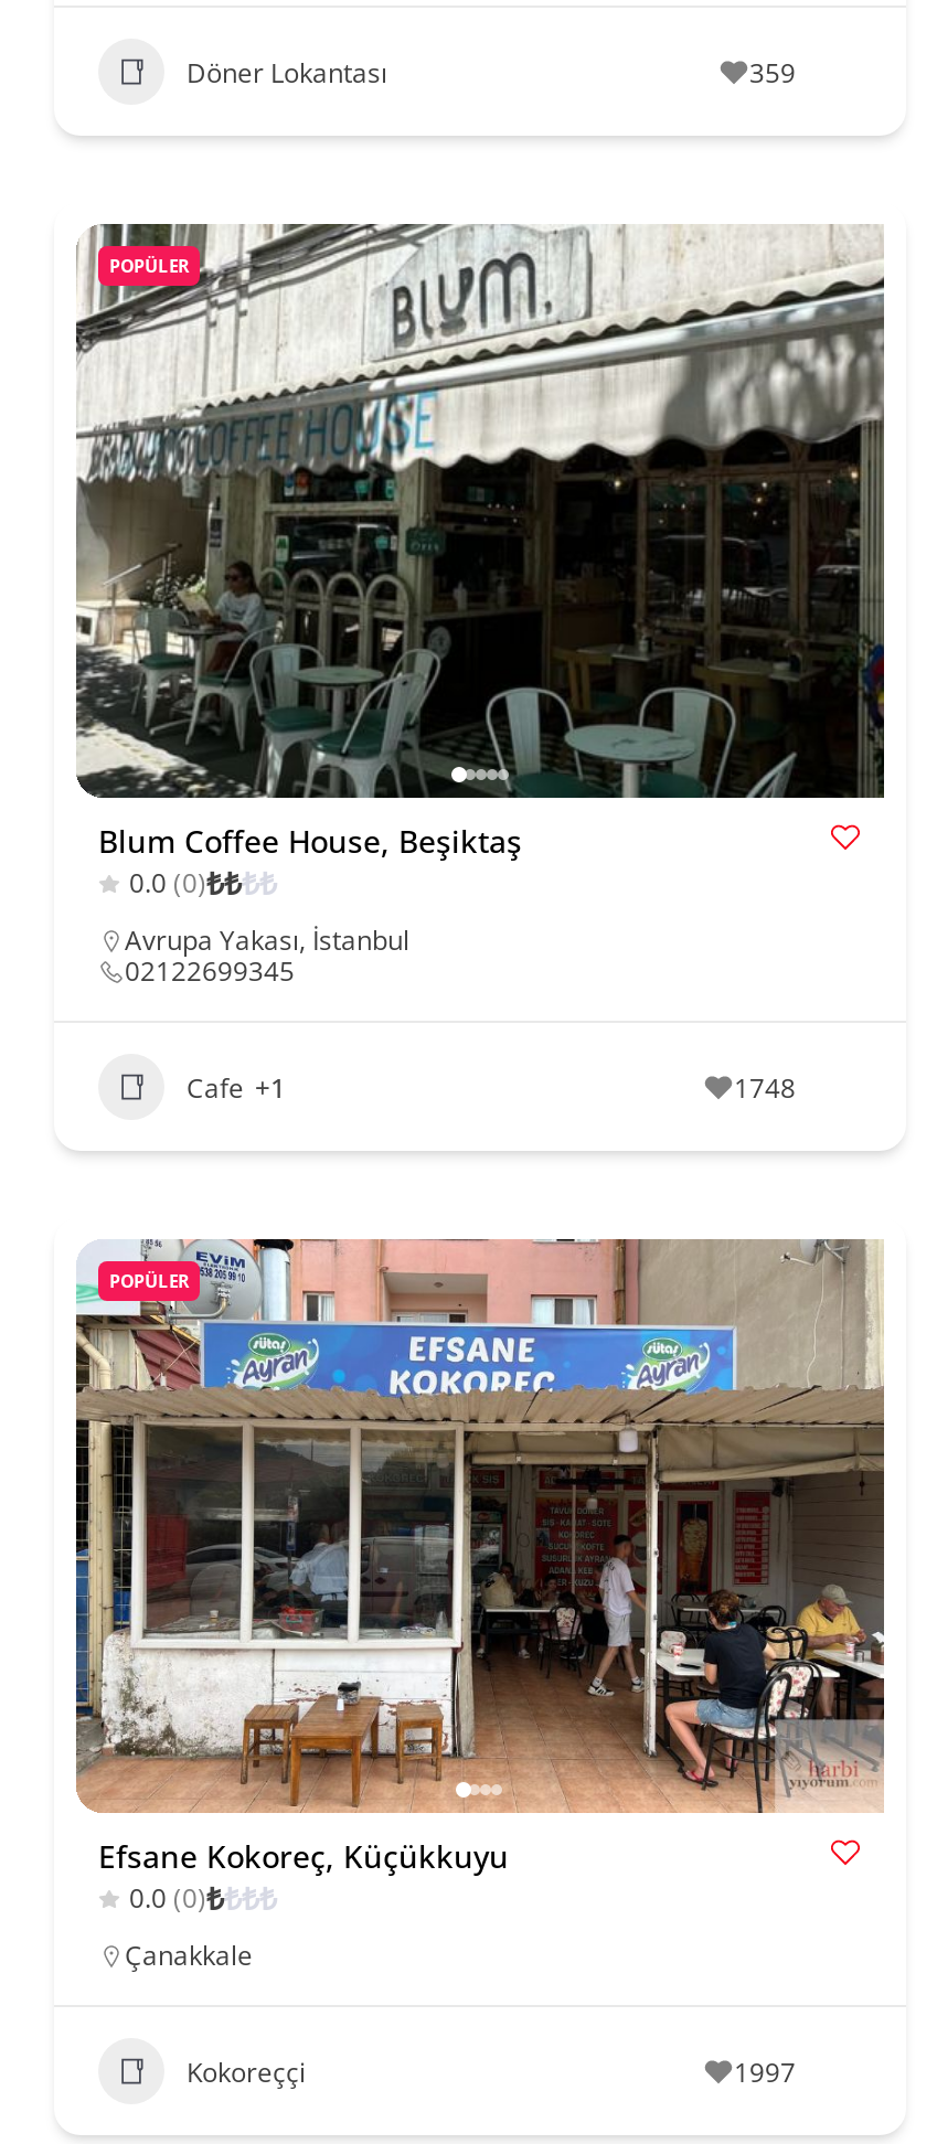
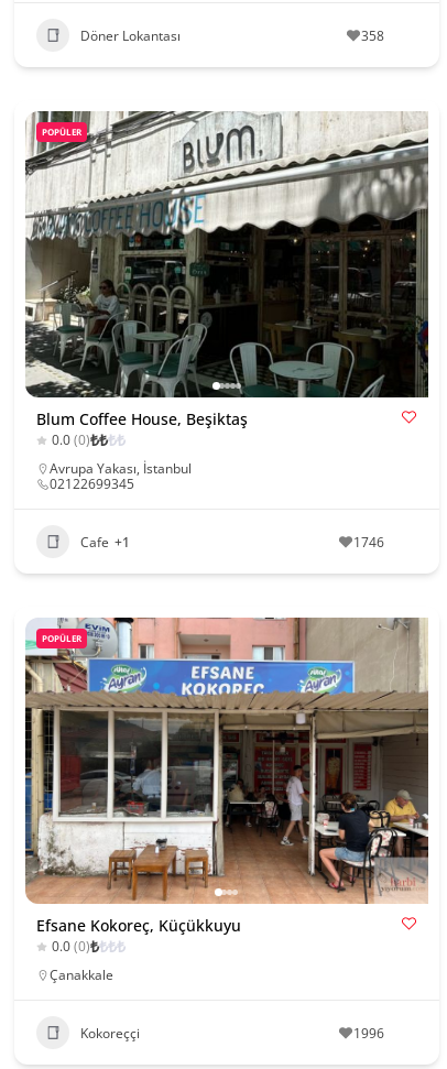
- 359
+ 358

- 1748
+ 1746

- 1997
+ 1996
